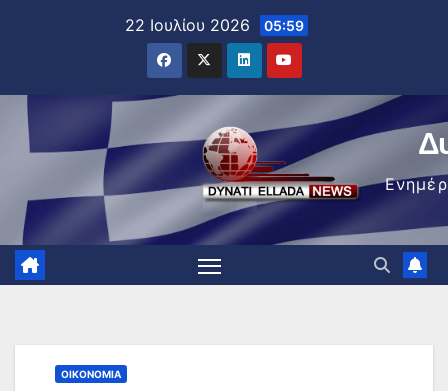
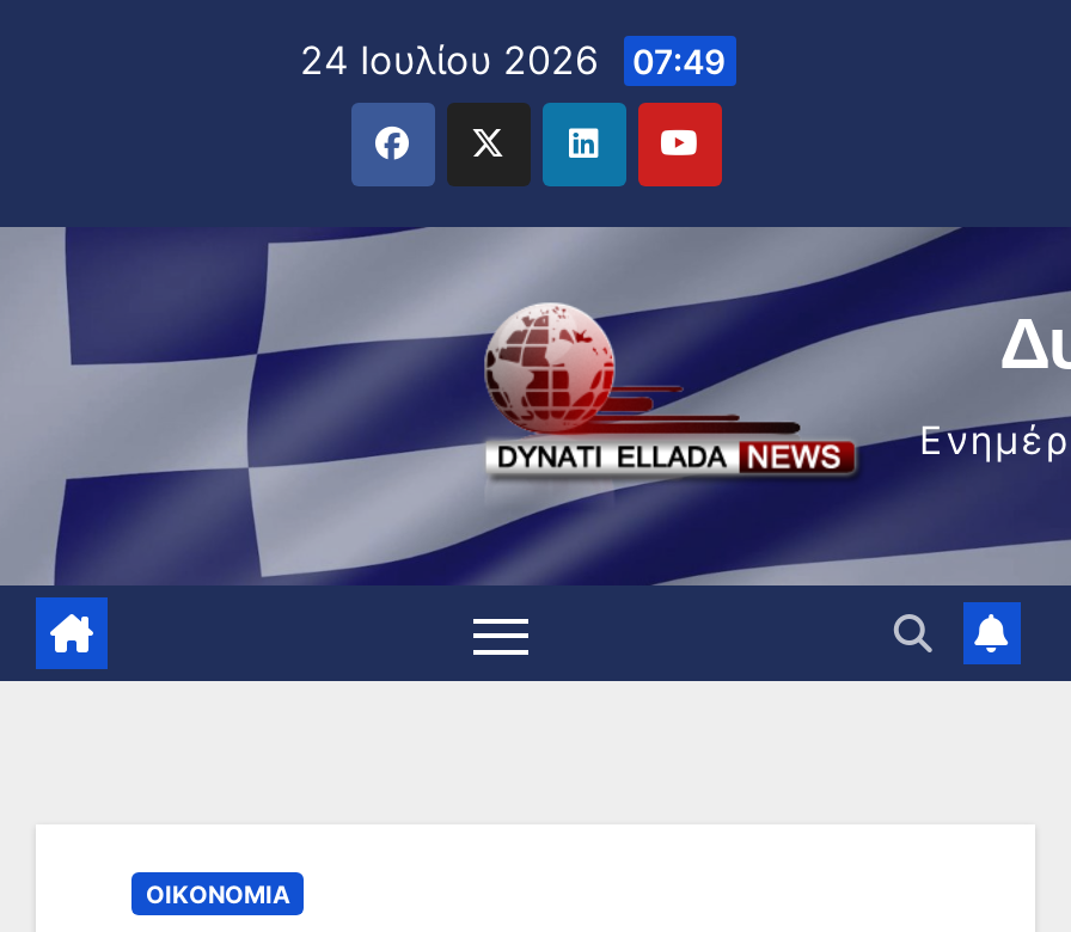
- 22 Ιουλίου 2026 05:59
+ 24 Ιουλίου 2026 07:49
